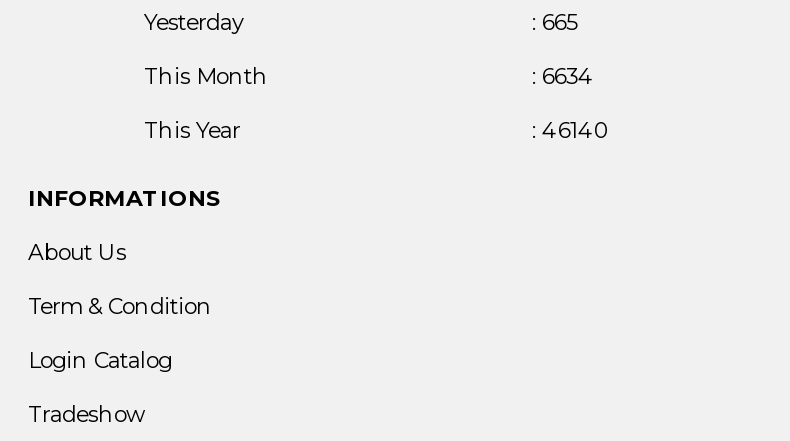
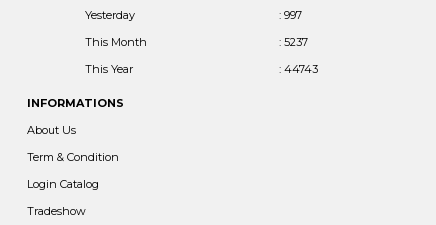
- : 665
+ : 997

- : 6634
+ : 5237

- : 46140
+ : 44743
